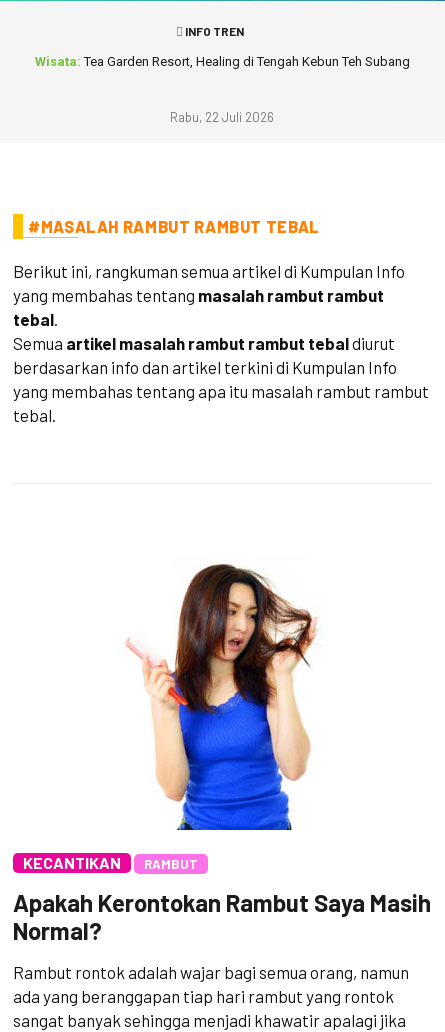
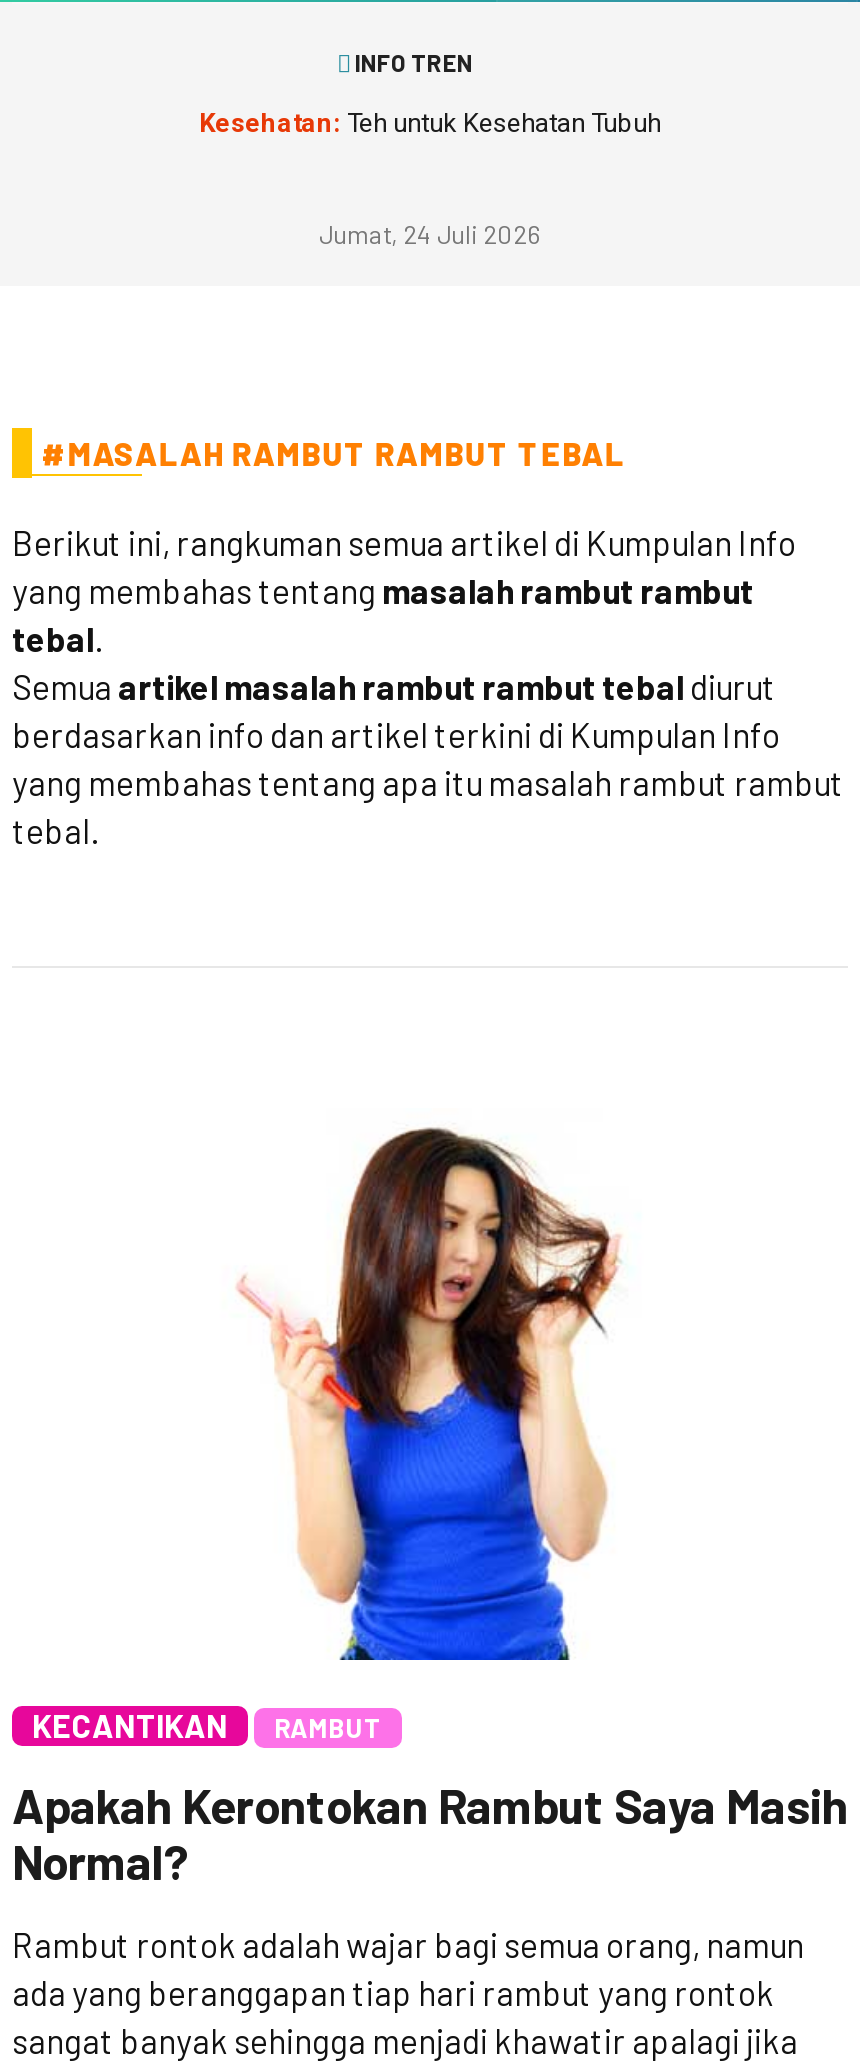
- Wisata: Tea Garden Resort, Healing di Tengah Kebun Teh Subang
+ Kesehatan: Teh untuk Kesehatan Tubuh

- Rabu, 22 Juli 2026
+ Jumat, 24 Juli 2026
